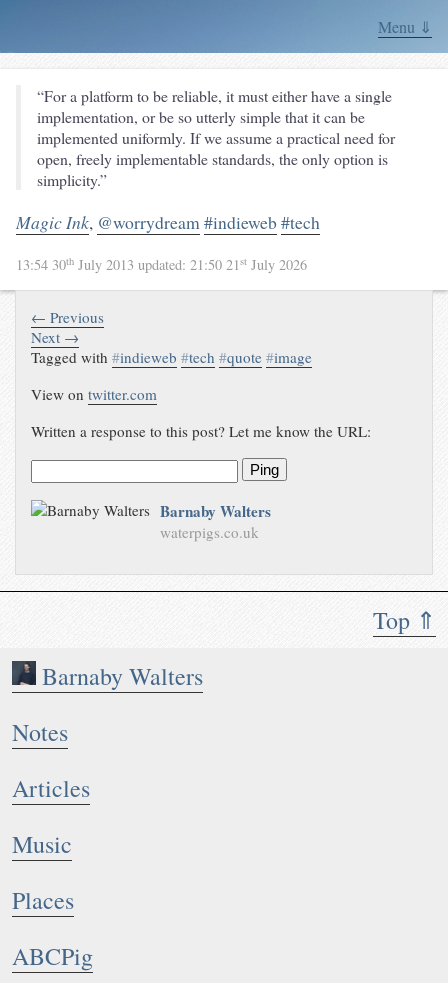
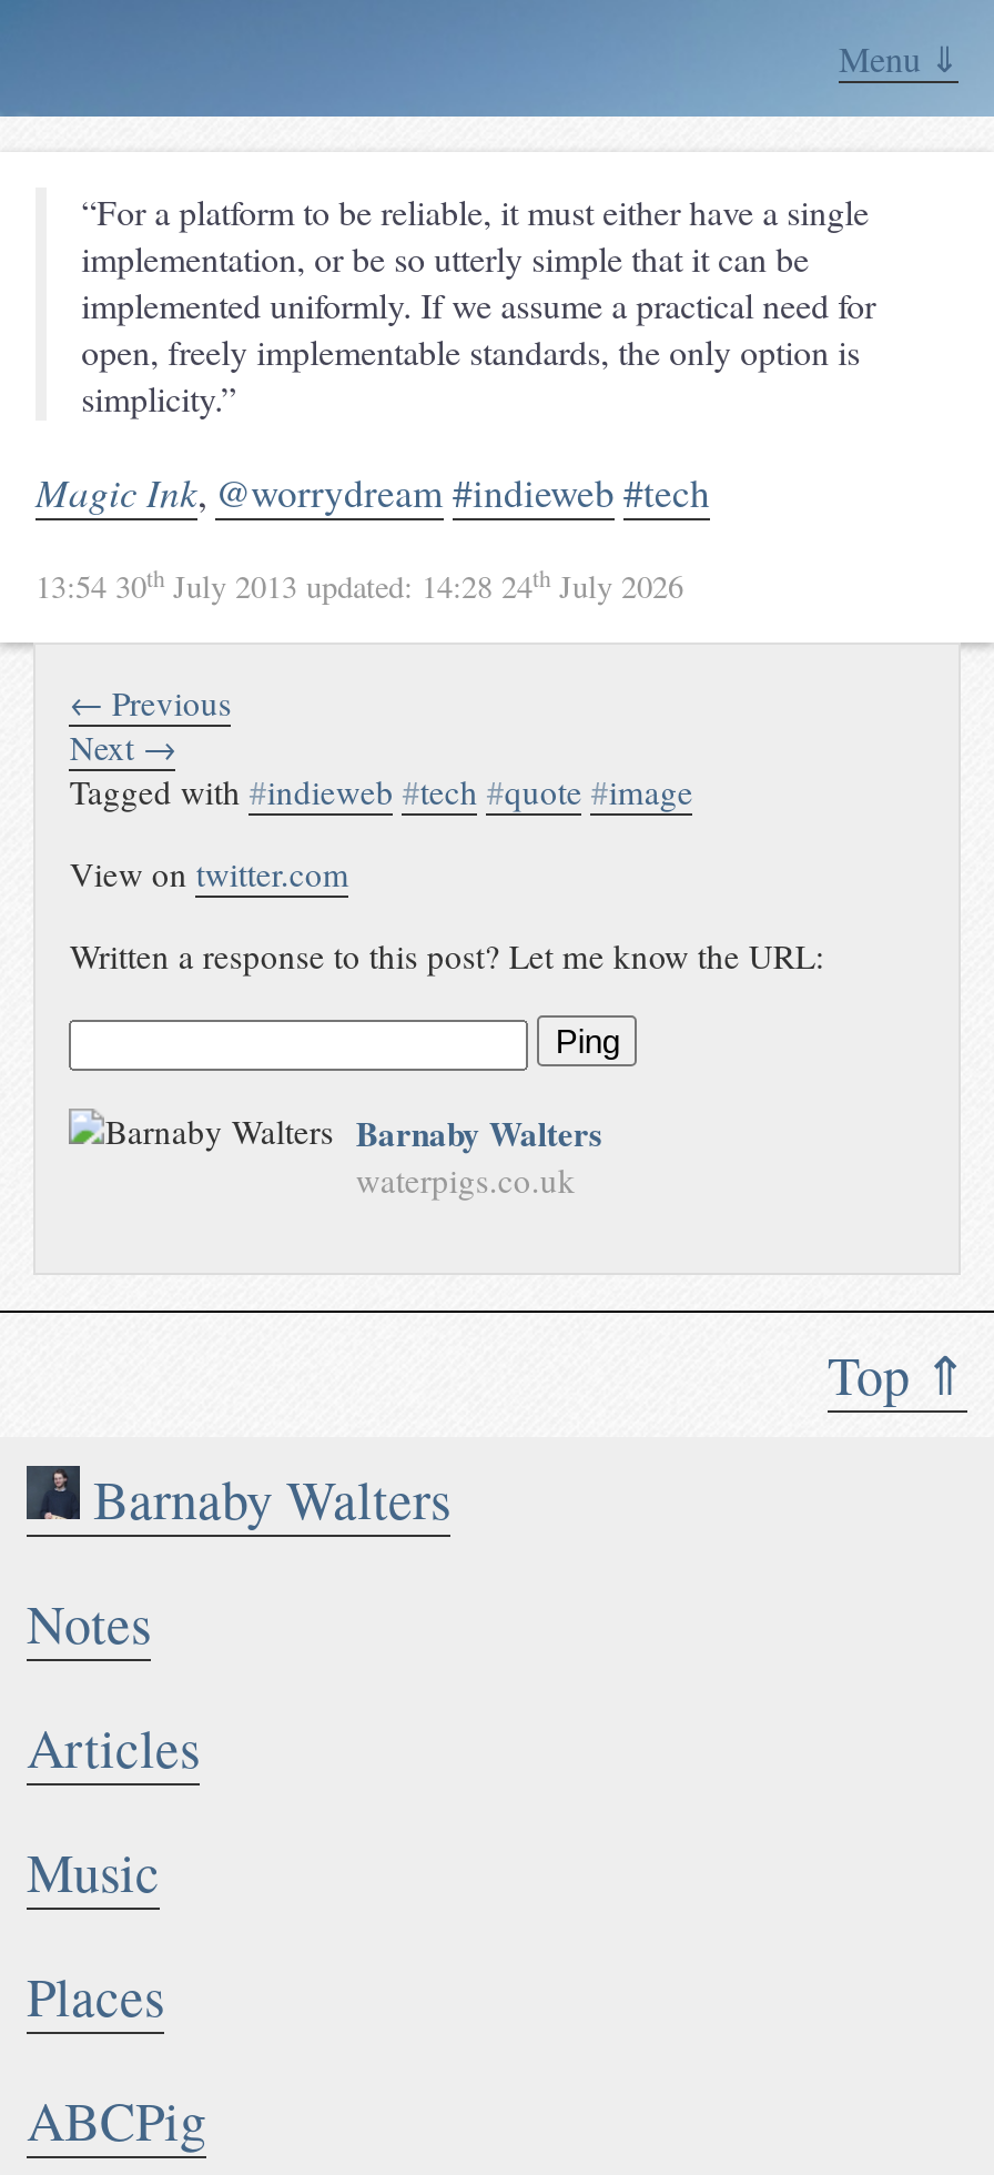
- 13:54 30th July 2013 updated: 21:50 21st July 2026
+ 13:54 30th July 2013 updated: 14:28 24th July 2026
